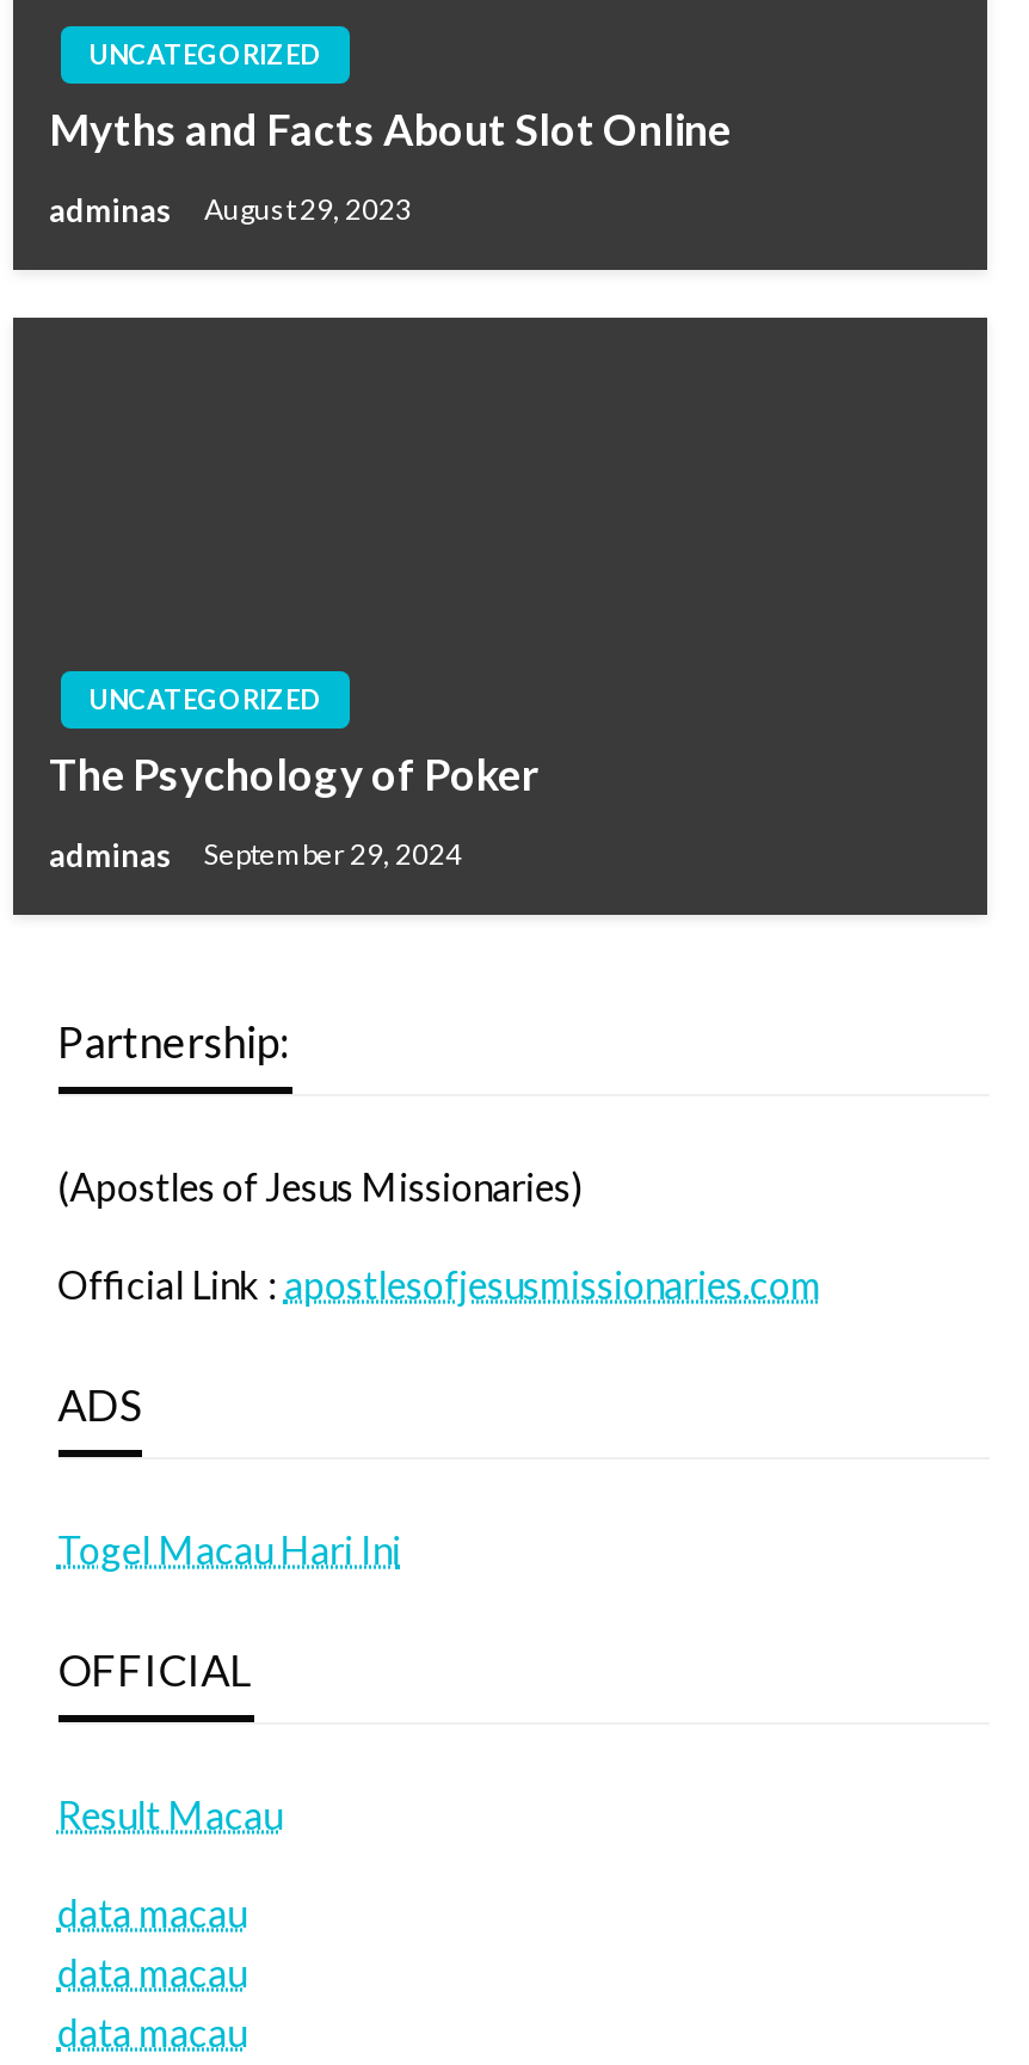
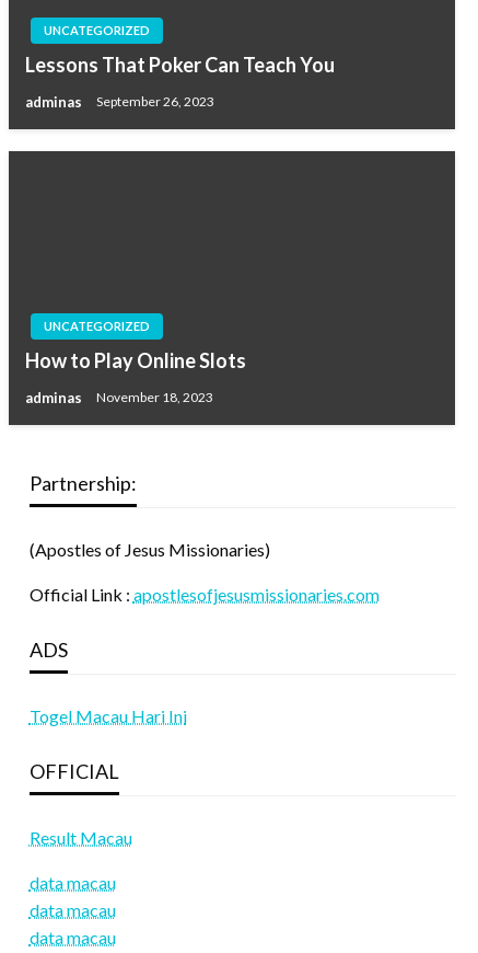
- Myths and Facts About Slot Online
+ Lessons That Poker Can Teach You

- adminas August 29, 2023
+ adminas September 26, 2023

- The Psychology of Poker
+ How to Play Online Slots

- adminas September 29, 2024
+ adminas November 18, 2023
